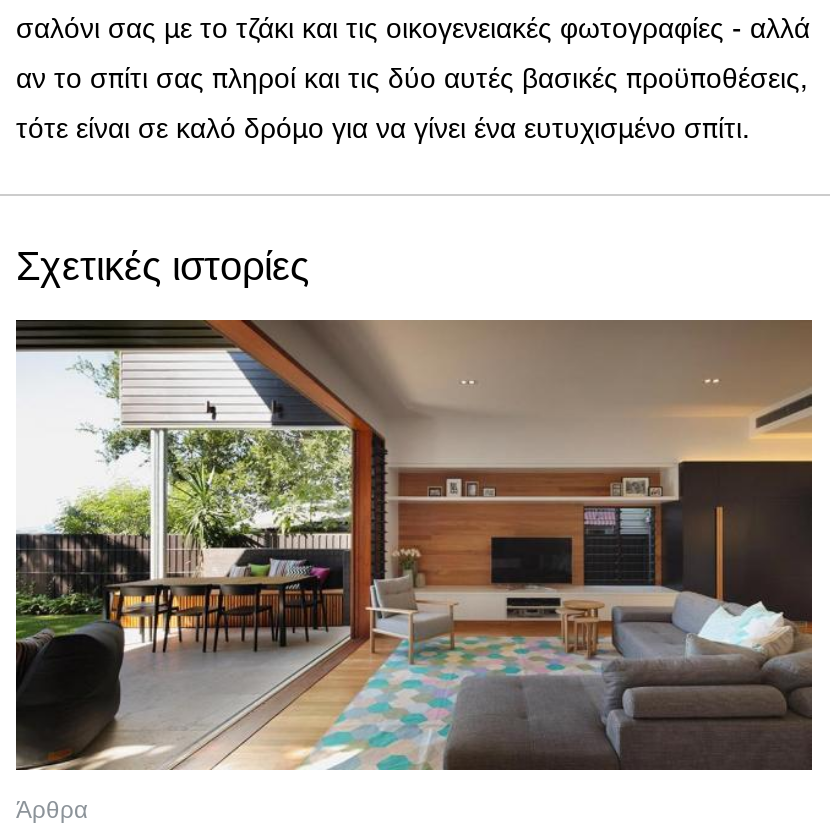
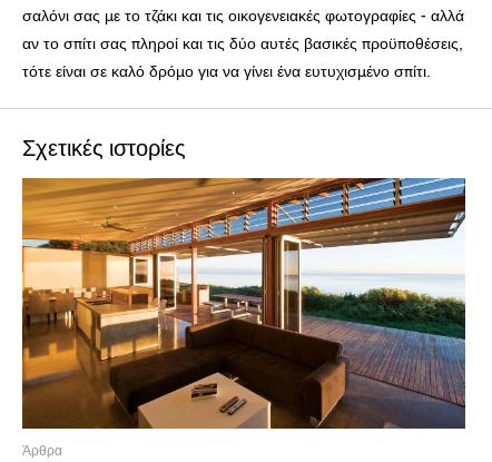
- [image]
+ [image]
